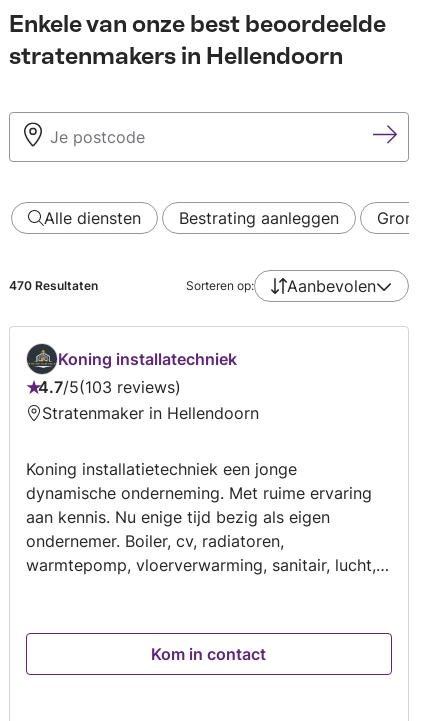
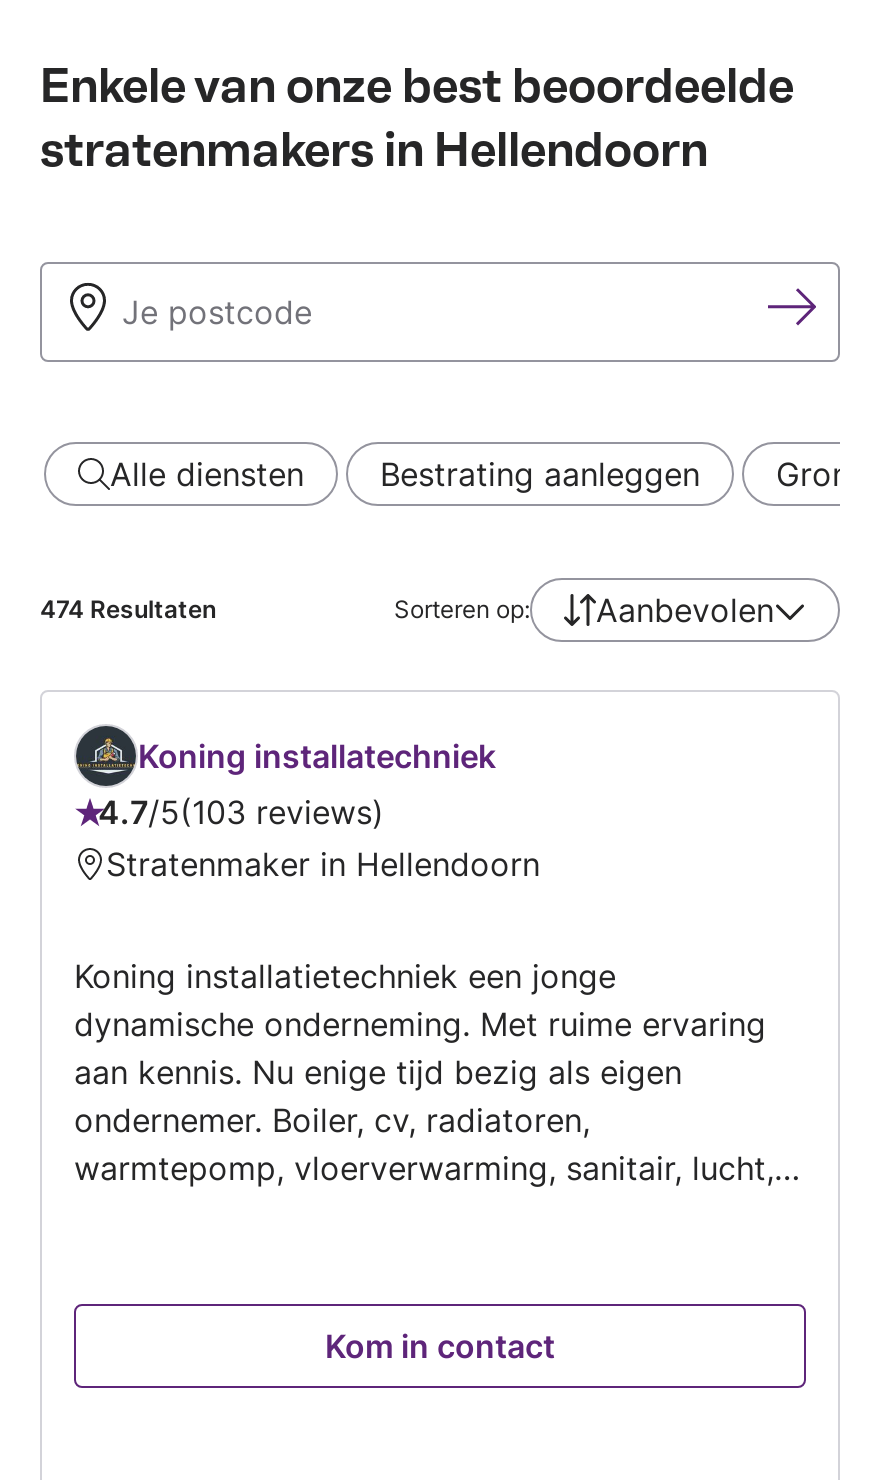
- 470 Resultaten
+ 474 Resultaten
